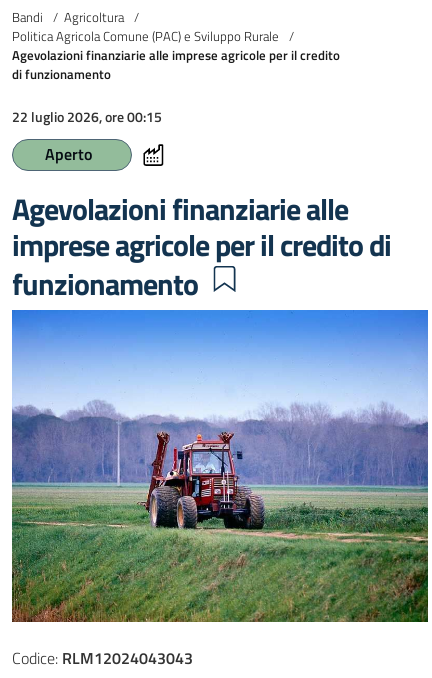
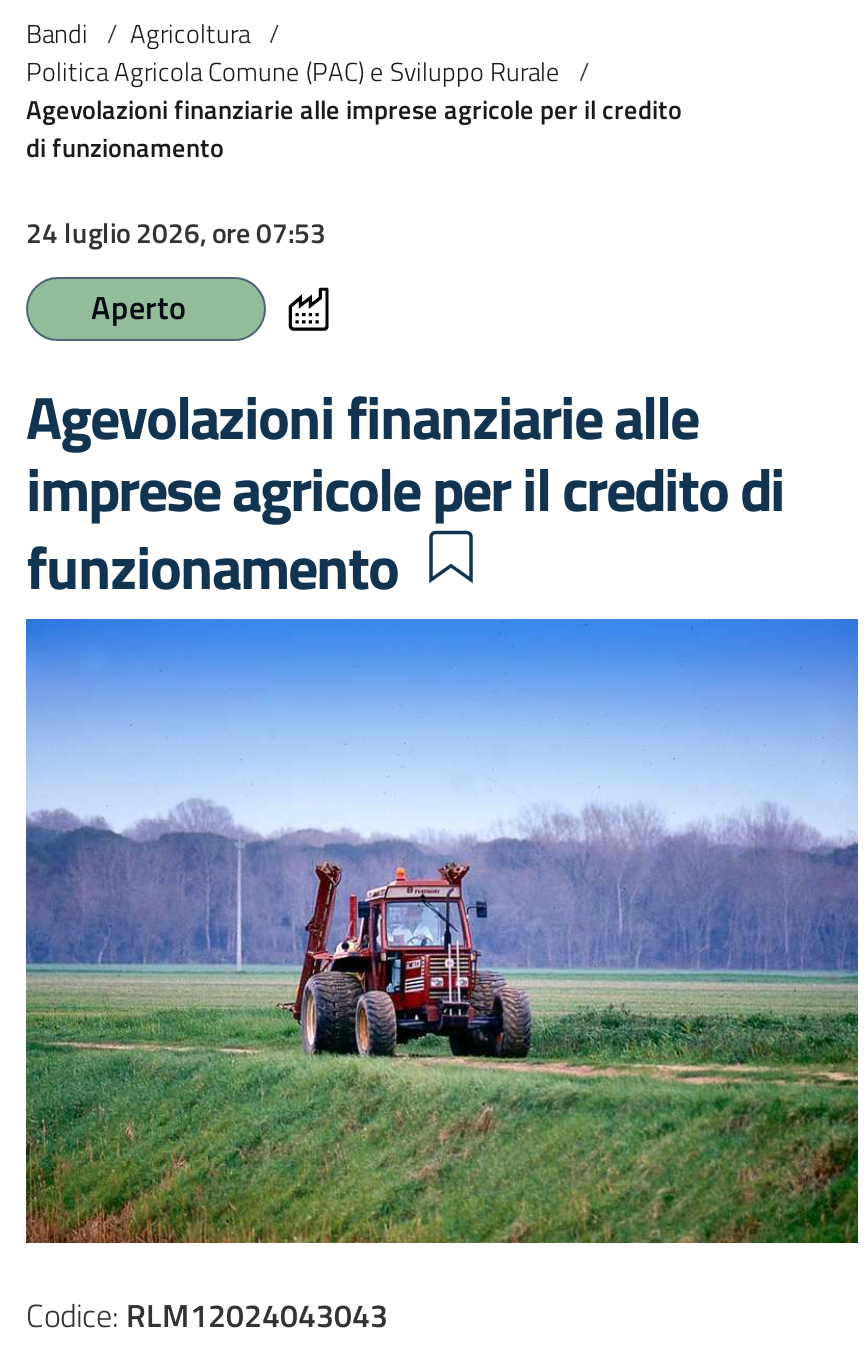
- 22 luglio 2026, ore 00:15
+ 24 luglio 2026, ore 07:53
